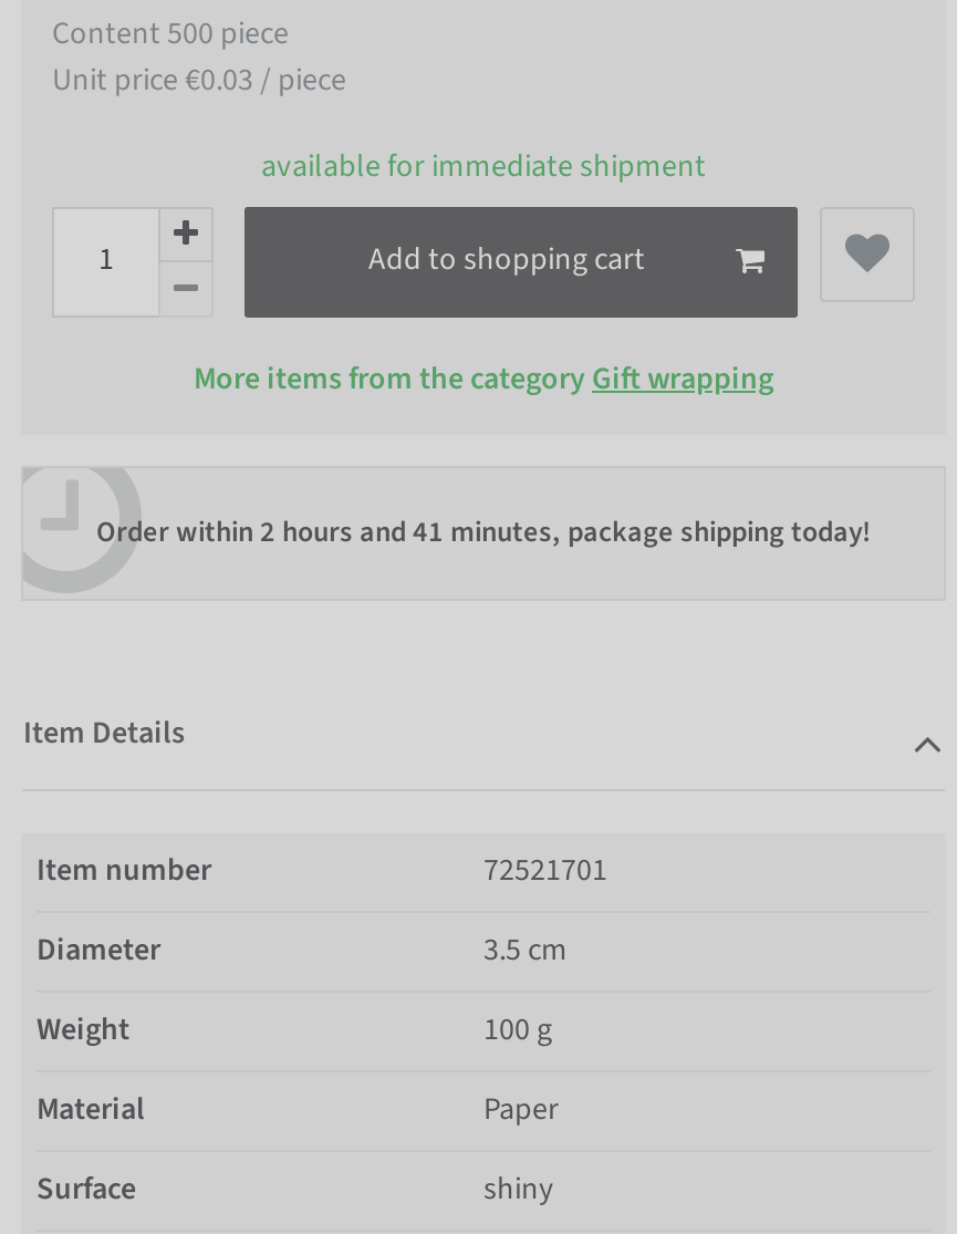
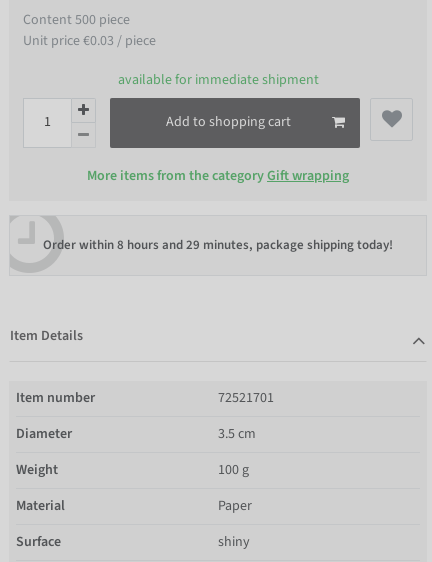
- Order within 2 hours and 41 minutes, package shipping today!
+ Order within 8 hours and 29 minutes, package shipping today!
